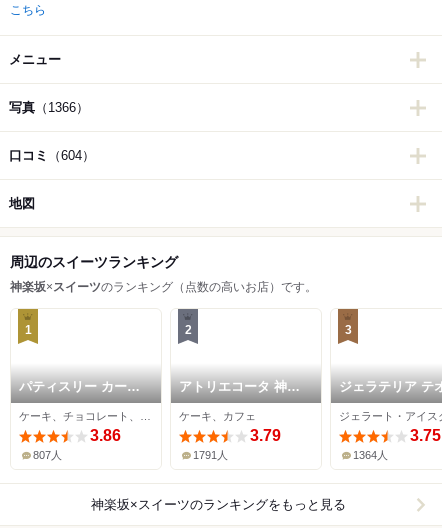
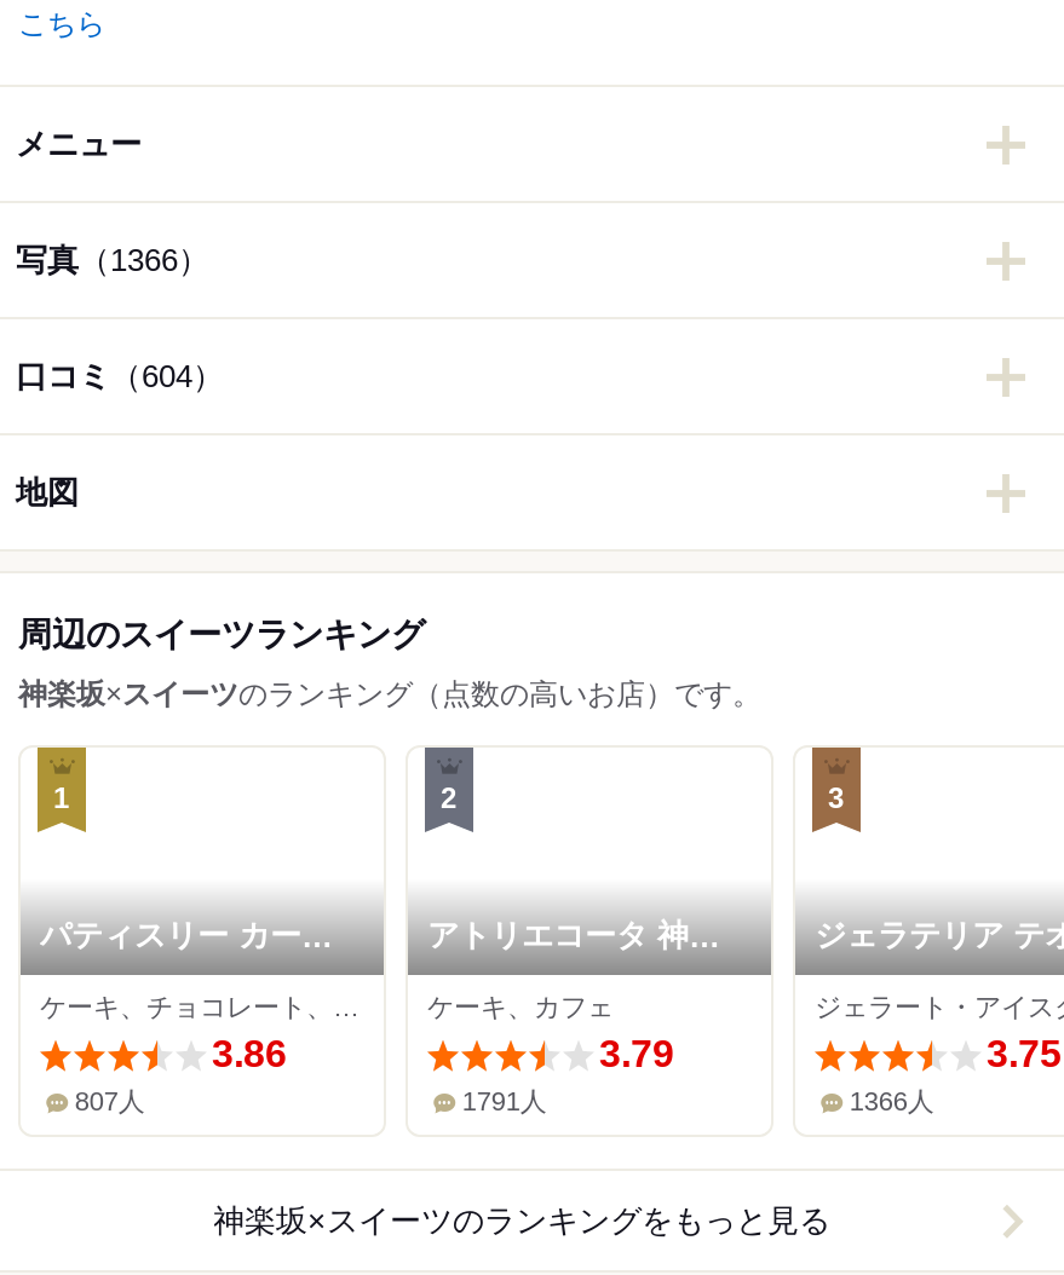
- 1364人
+ 1366人
